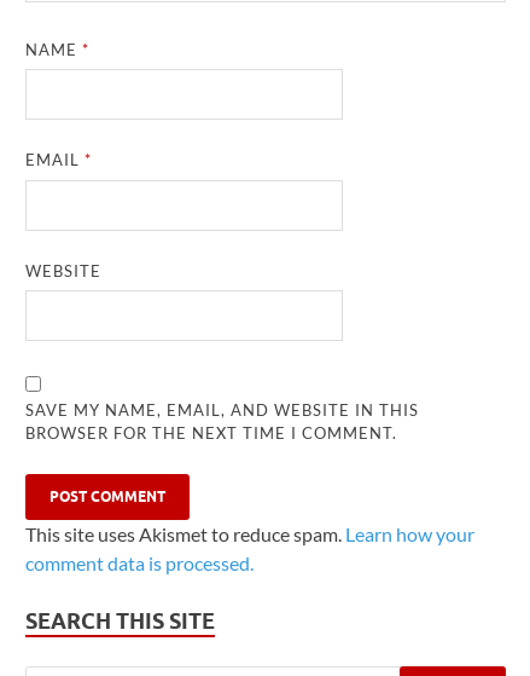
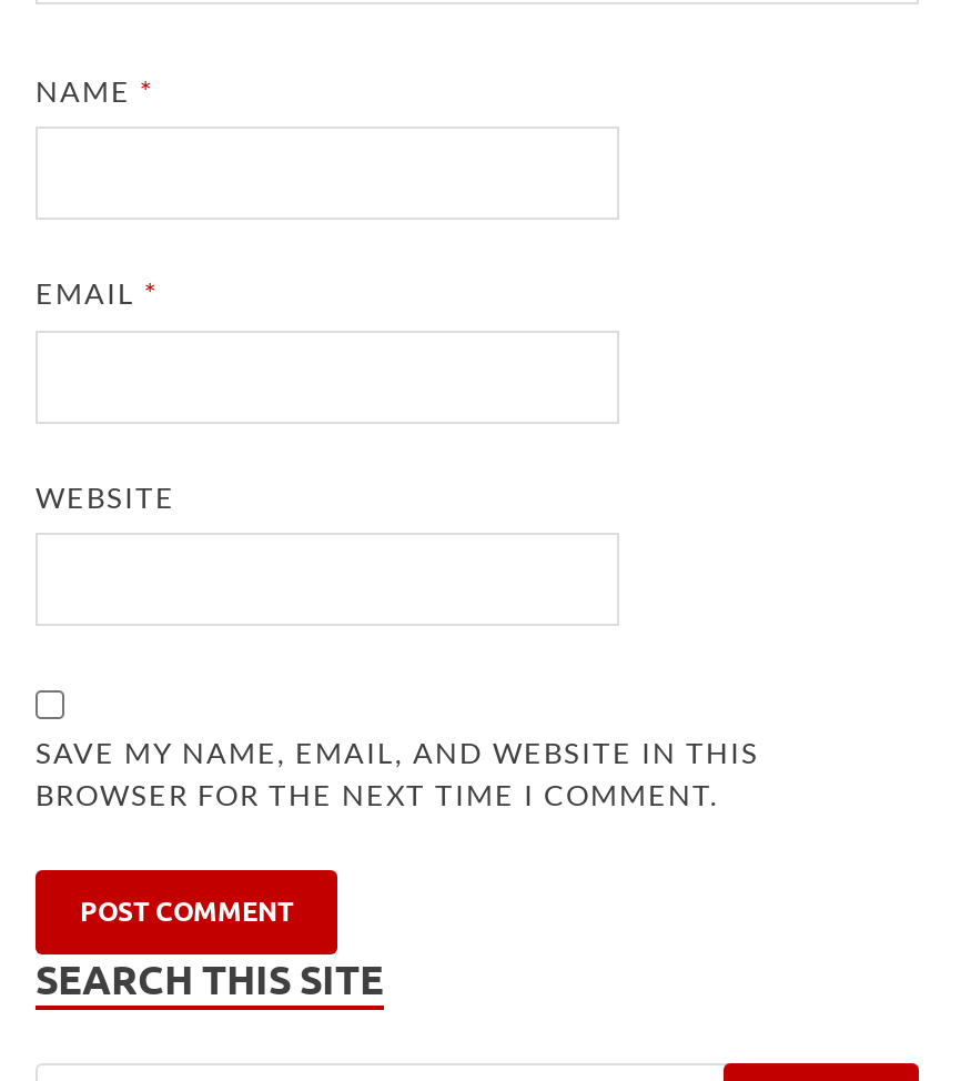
- This site uses Akismet to reduce spam. Learn how your
- comment data is processed.
